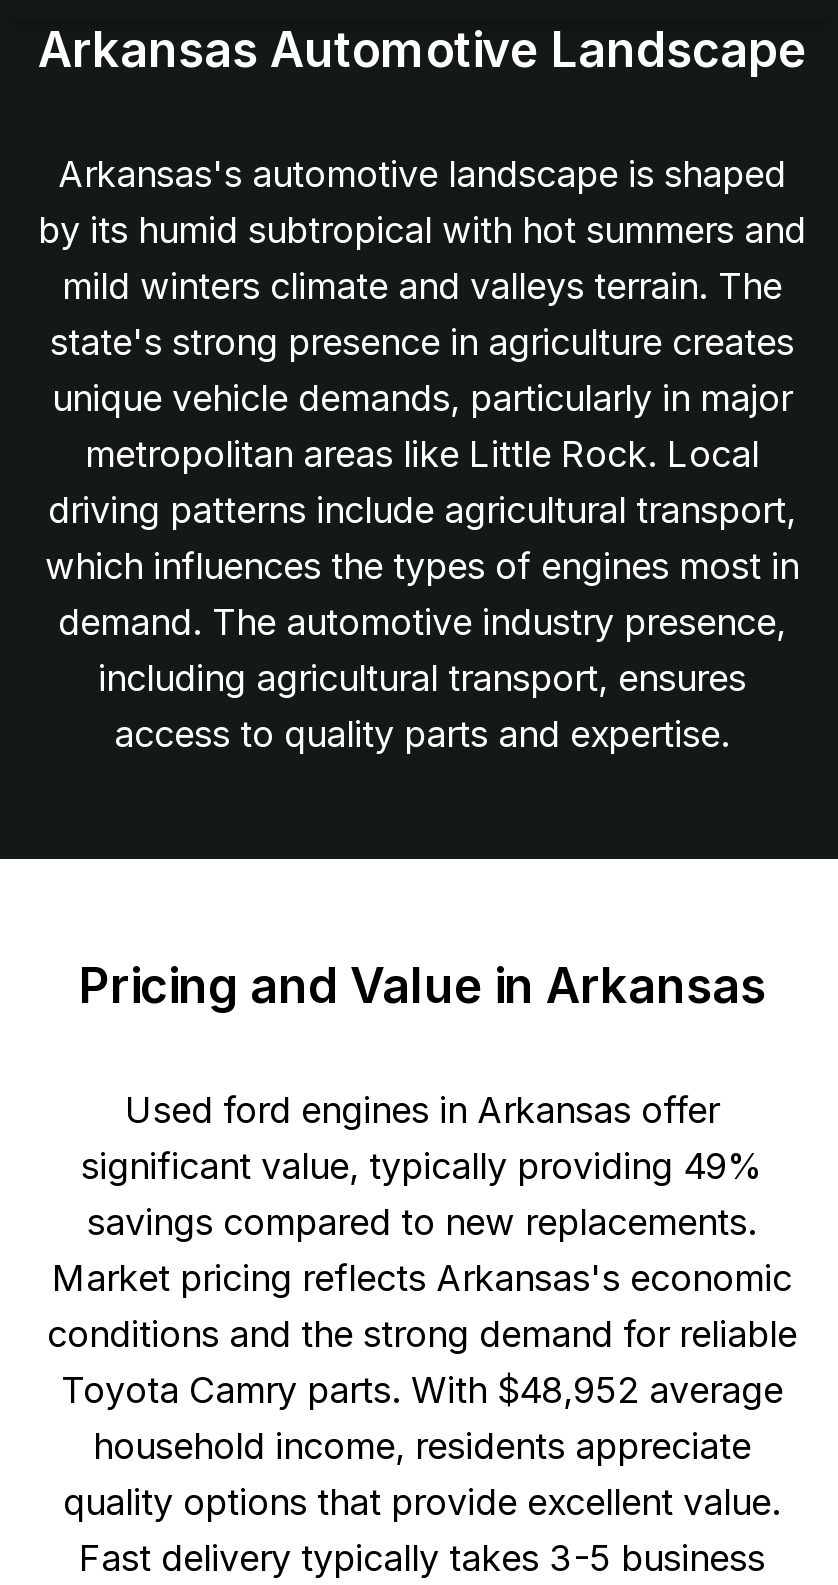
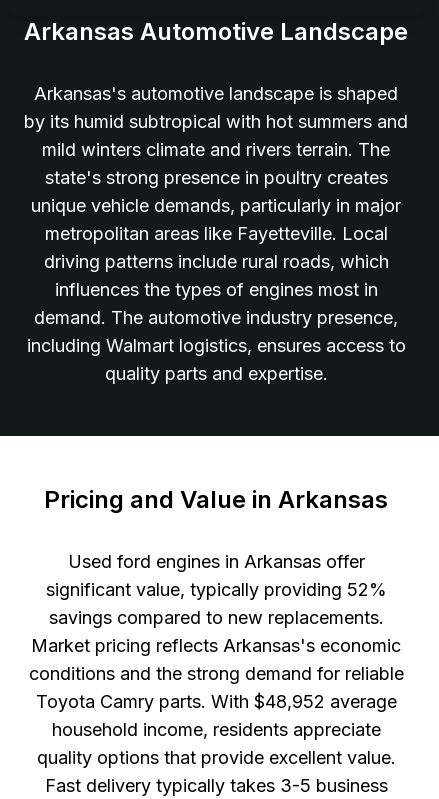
- mild winters climate and valleys terrain. The
+ mild winters climate and rivers terrain. The

- state's strong presence in agriculture creates
+ state's strong presence in poultry creates

- metropolitan areas like Little Rock. Local
- driving patterns include agricultural transport,
- which influences the types of engines most in
+ metropolitan areas like Fayetteville. Local
+ driving patterns include rural roads, which
+ influences the types of engines most in

- including agricultural transport, ensures
- access to quality parts and expertise.
+ including Walmart logistics, ensures access to
+ quality parts and expertise.

- significant value, typically providing 49%
+ significant value, typically providing 52%
